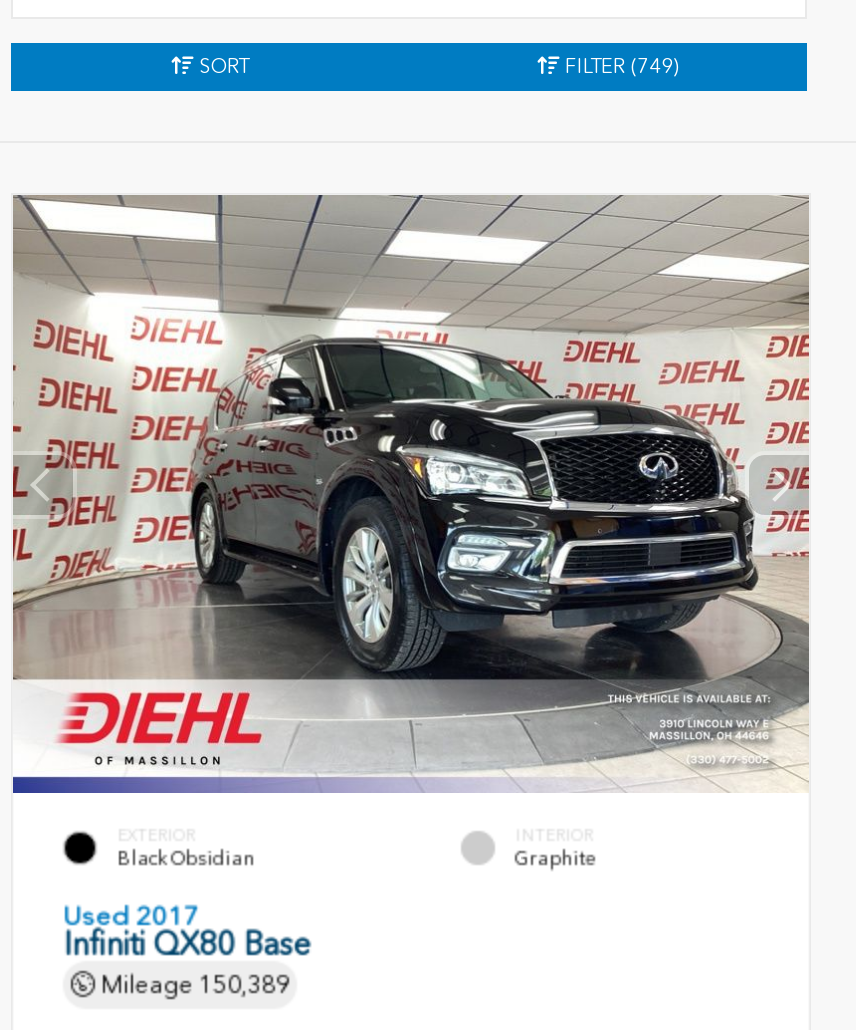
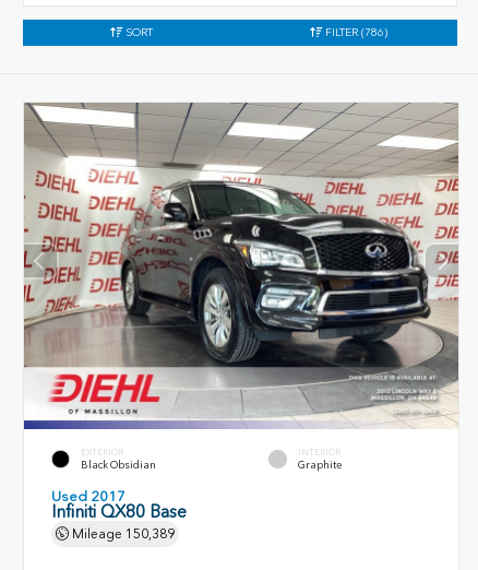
- FILTER (749)
+ FILTER (786)
